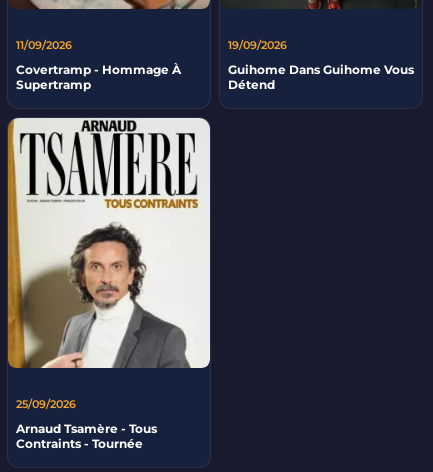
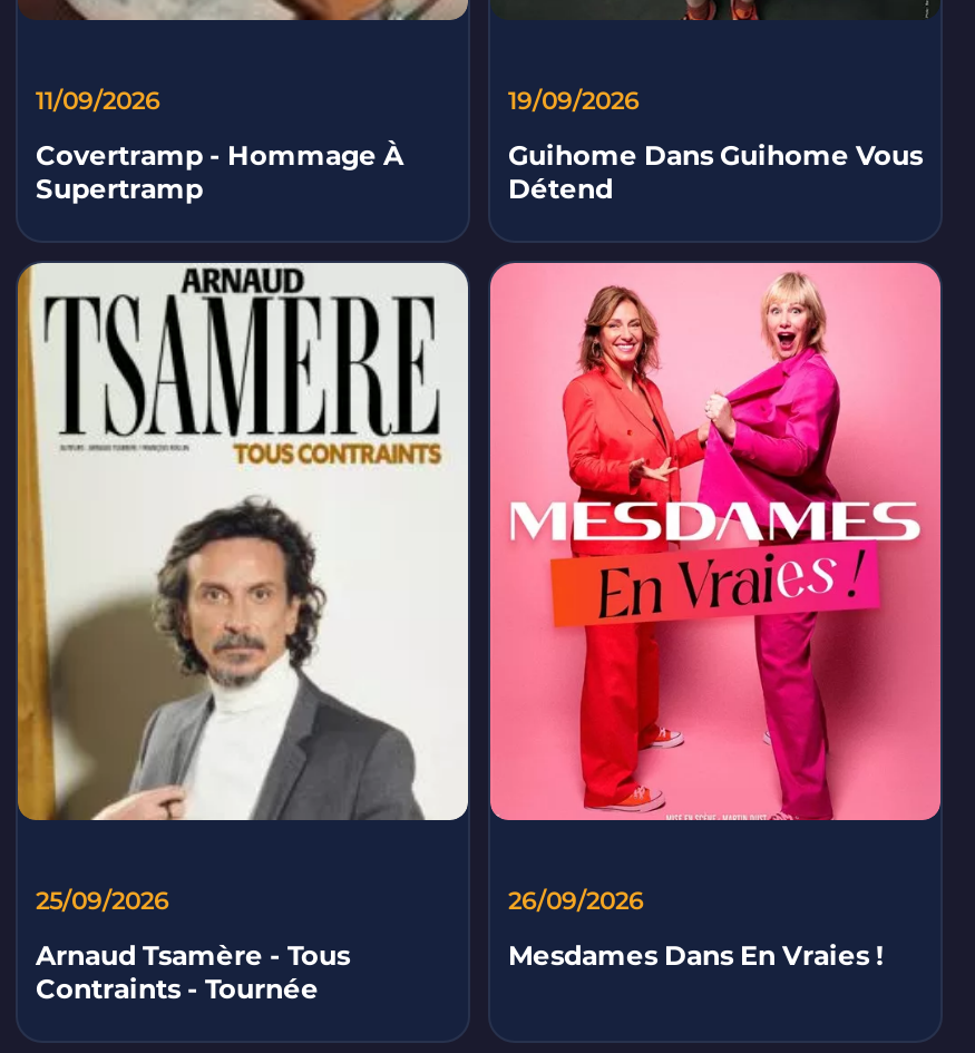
+ [image]
+ 26/09/2026
+ Mesdames Dans En Vraies !
